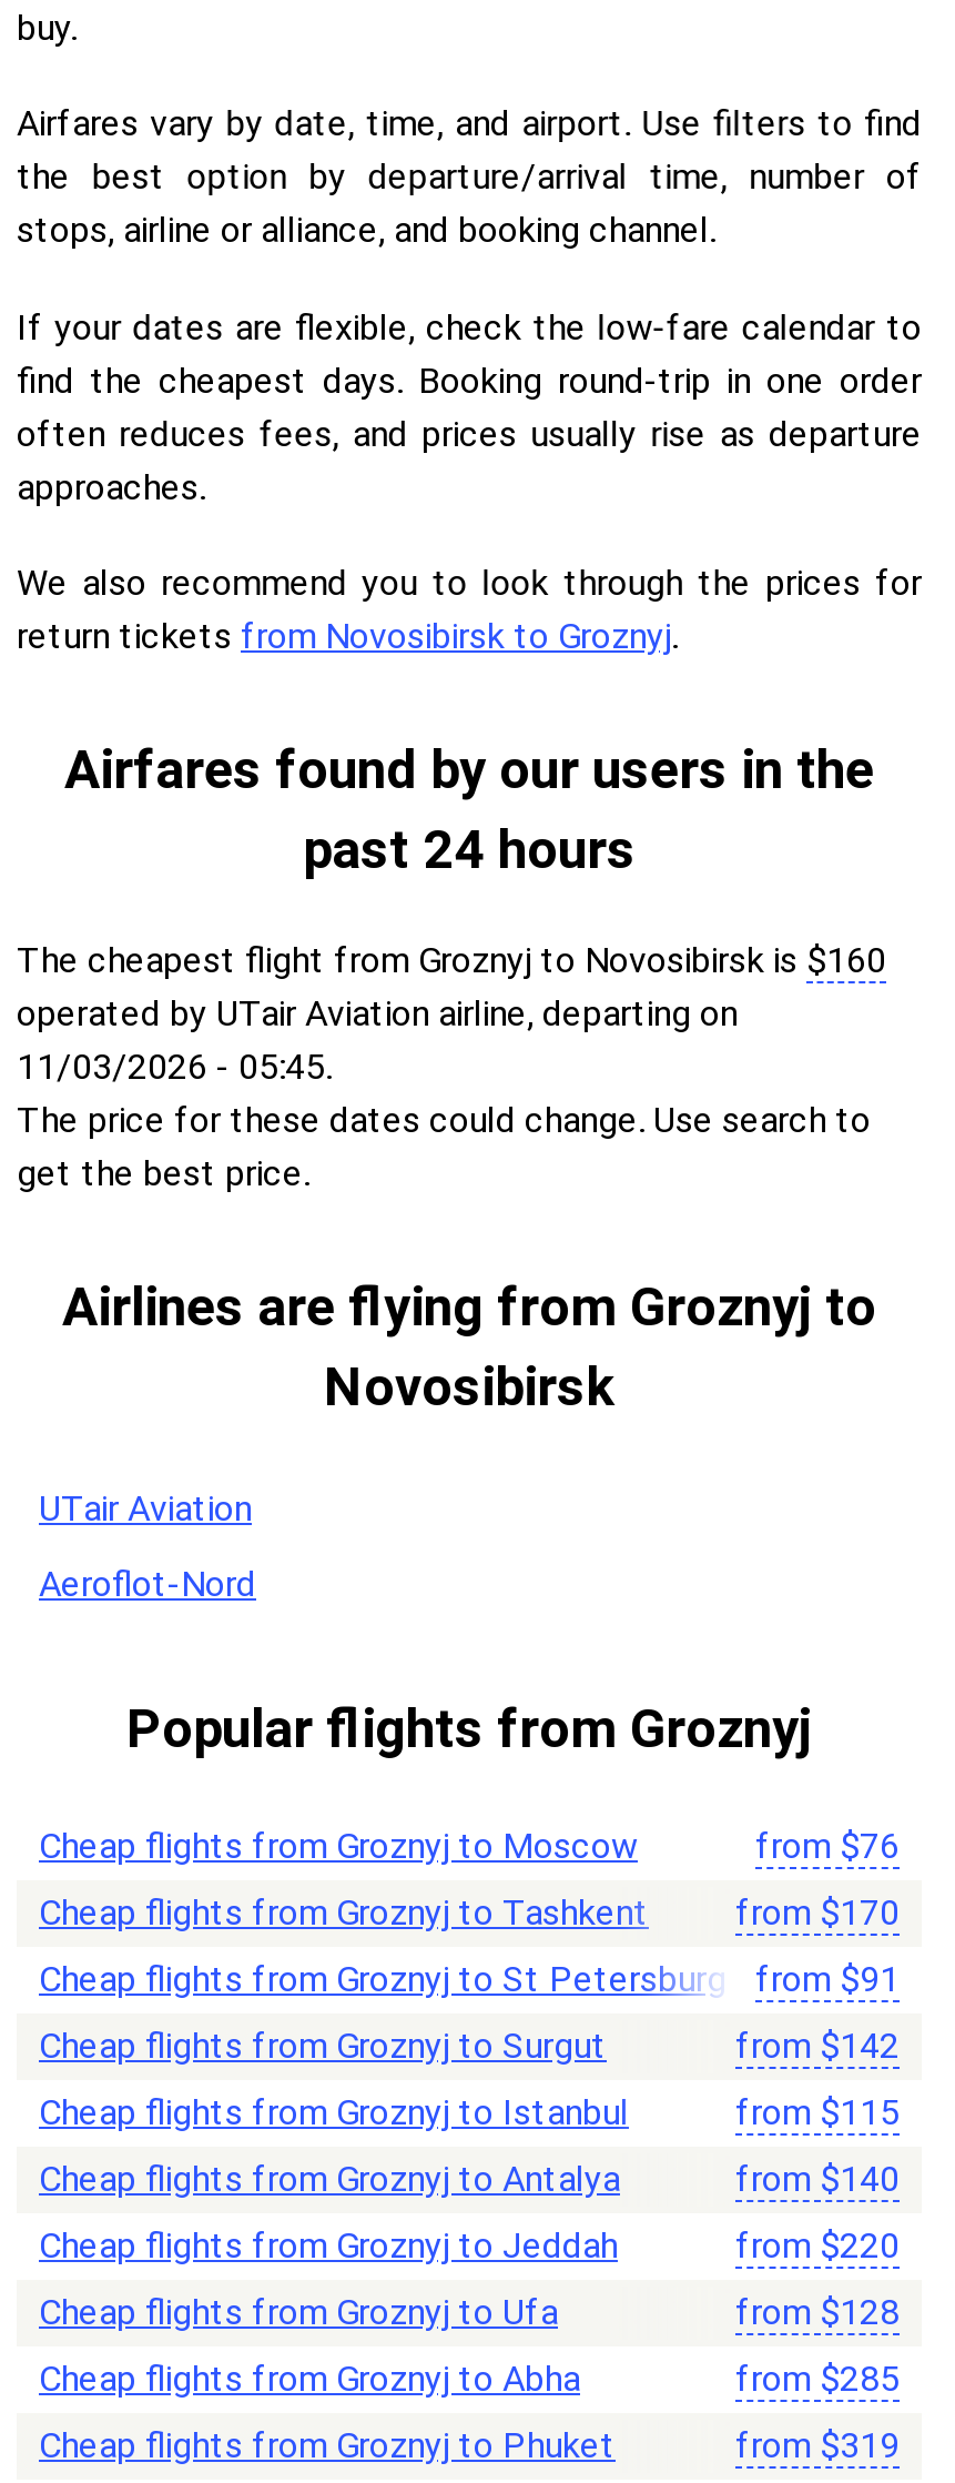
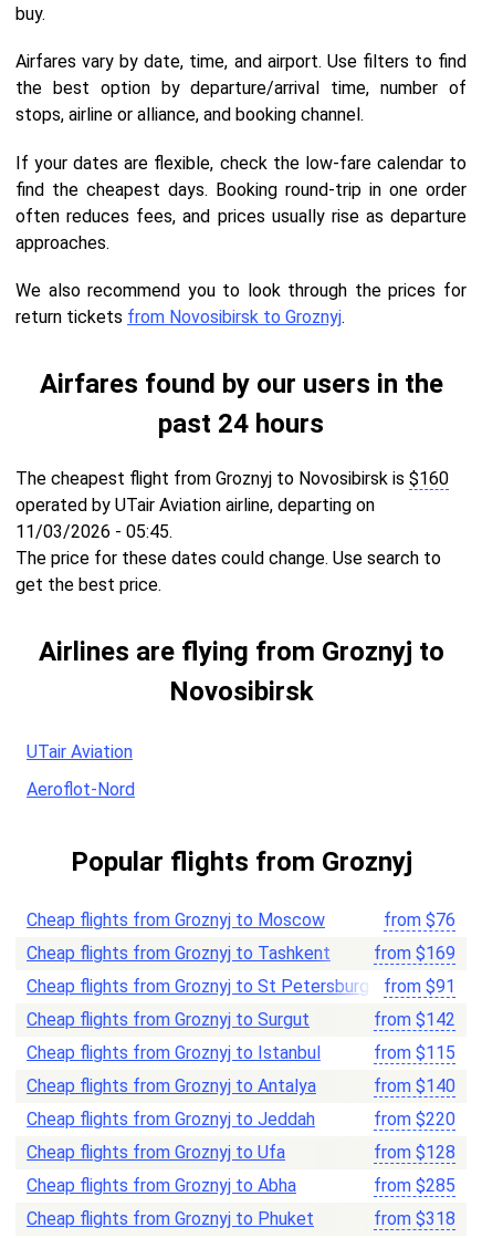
- from $170
+ from $169

- from $319
+ from $318
